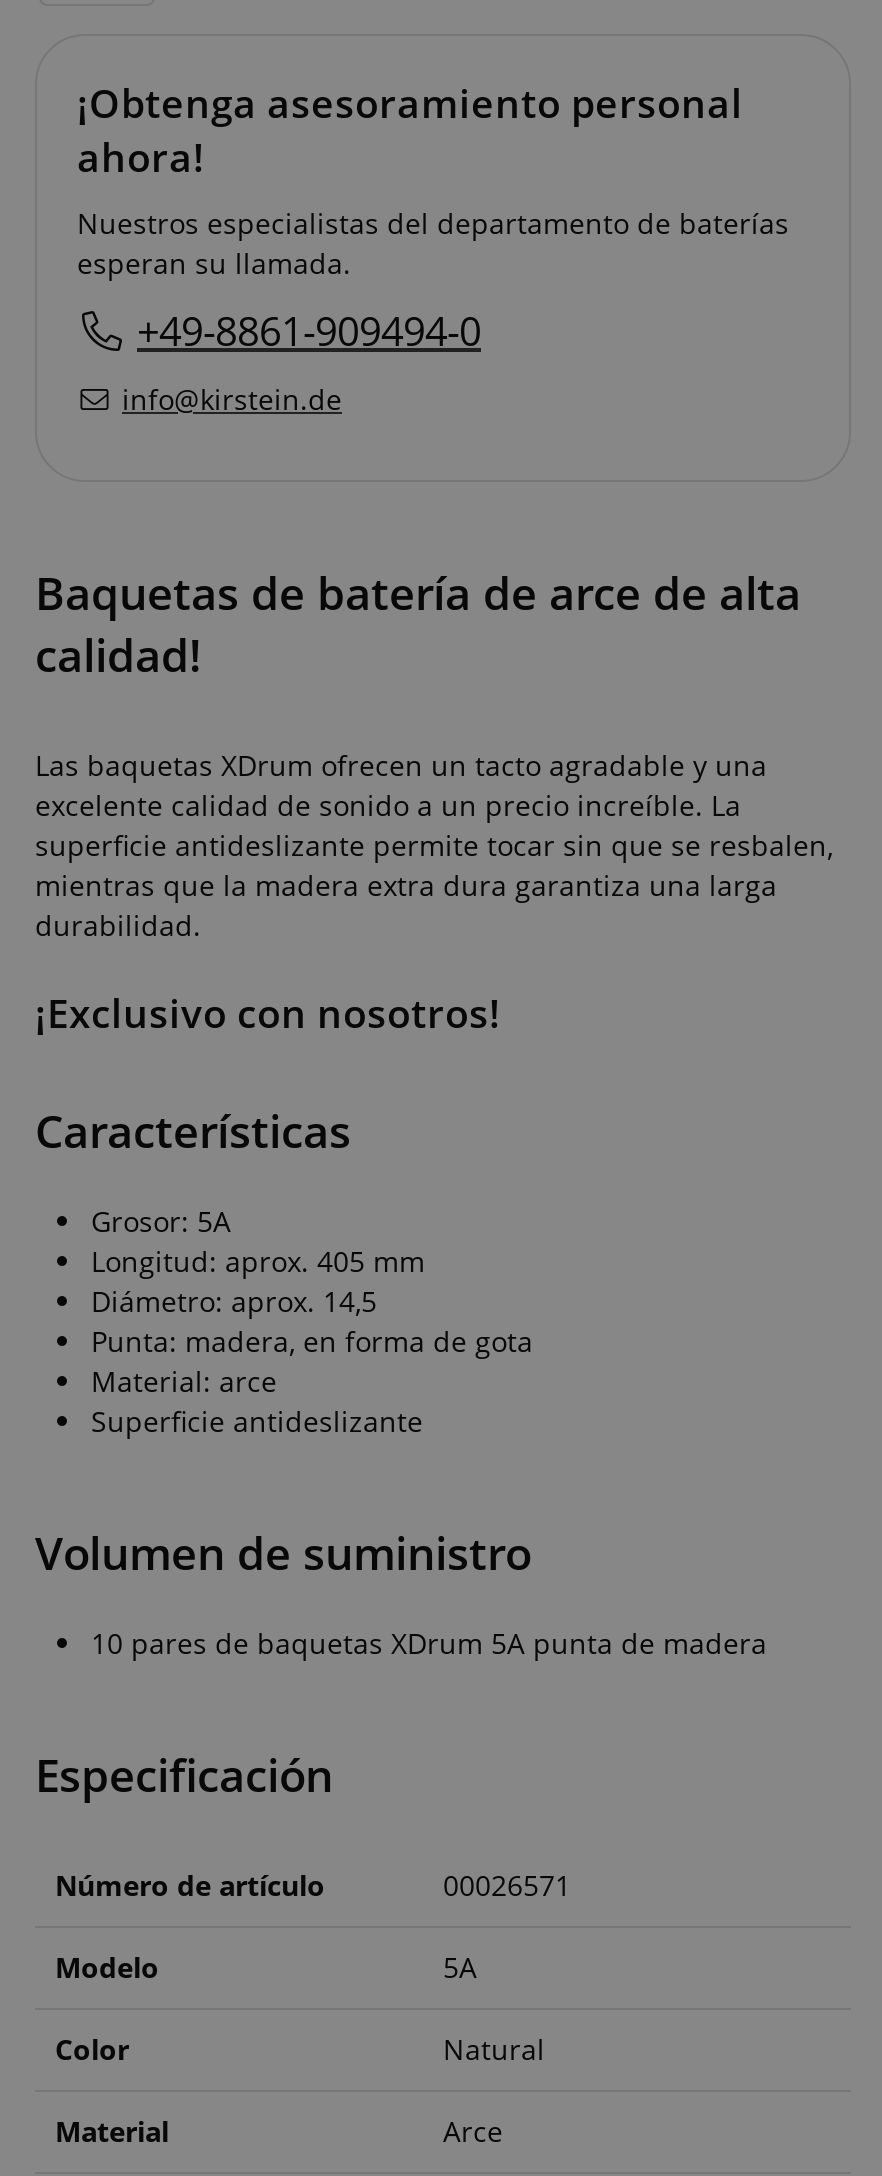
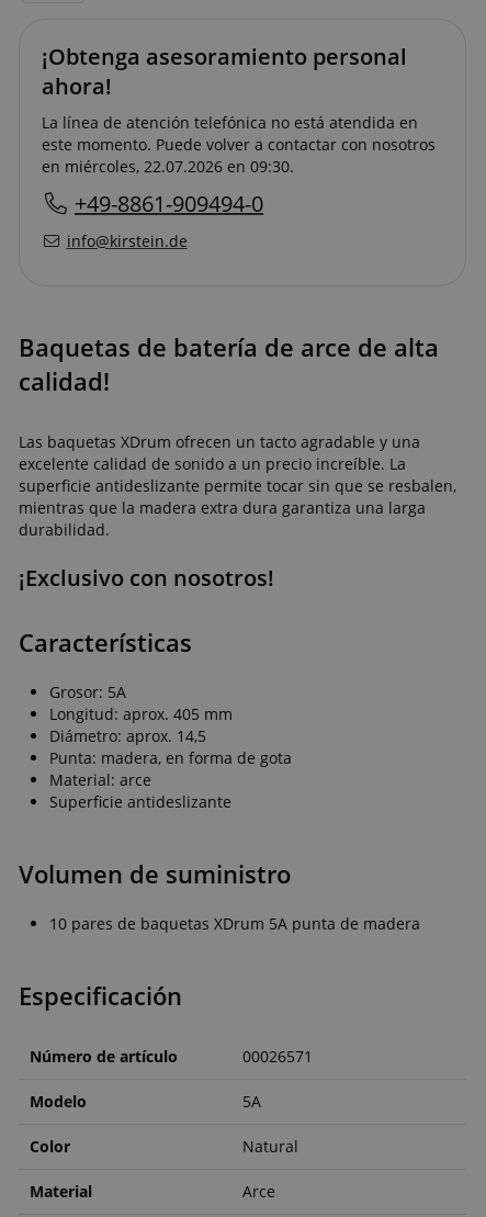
- Nuestros especialistas del departamento de baterías
- esperan su llamada.
+ La línea de atención telefónica no está atendida en
+ este momento. Puede volver a contactar con nosotros
+ en miércoles, 22.07.2026 en 09:30.
